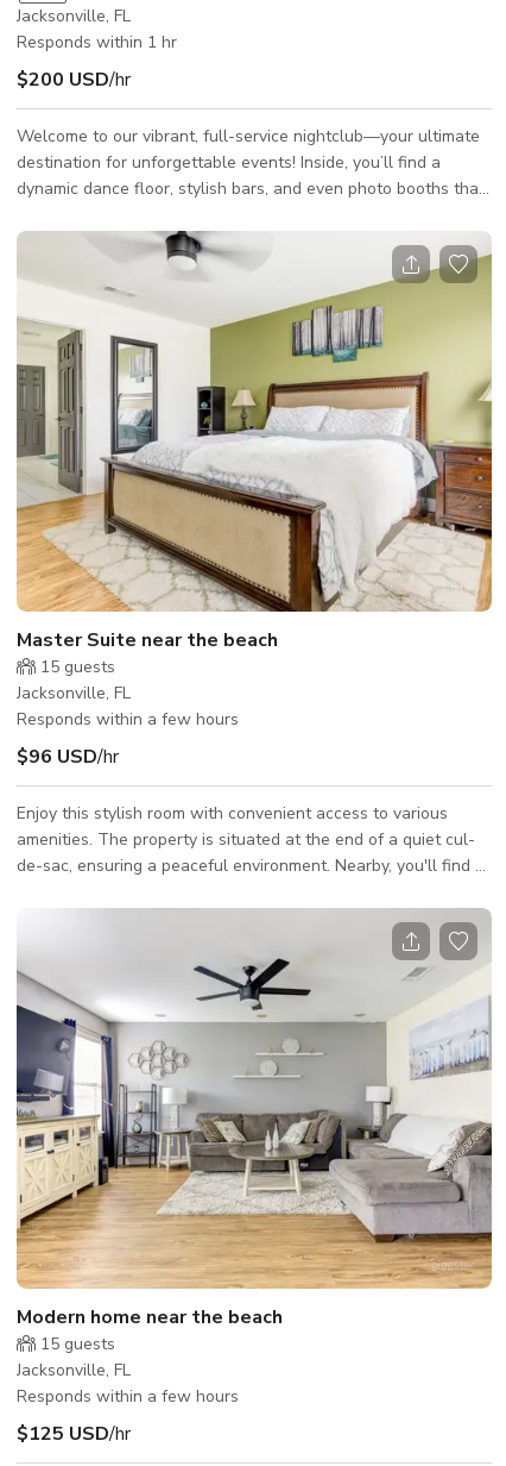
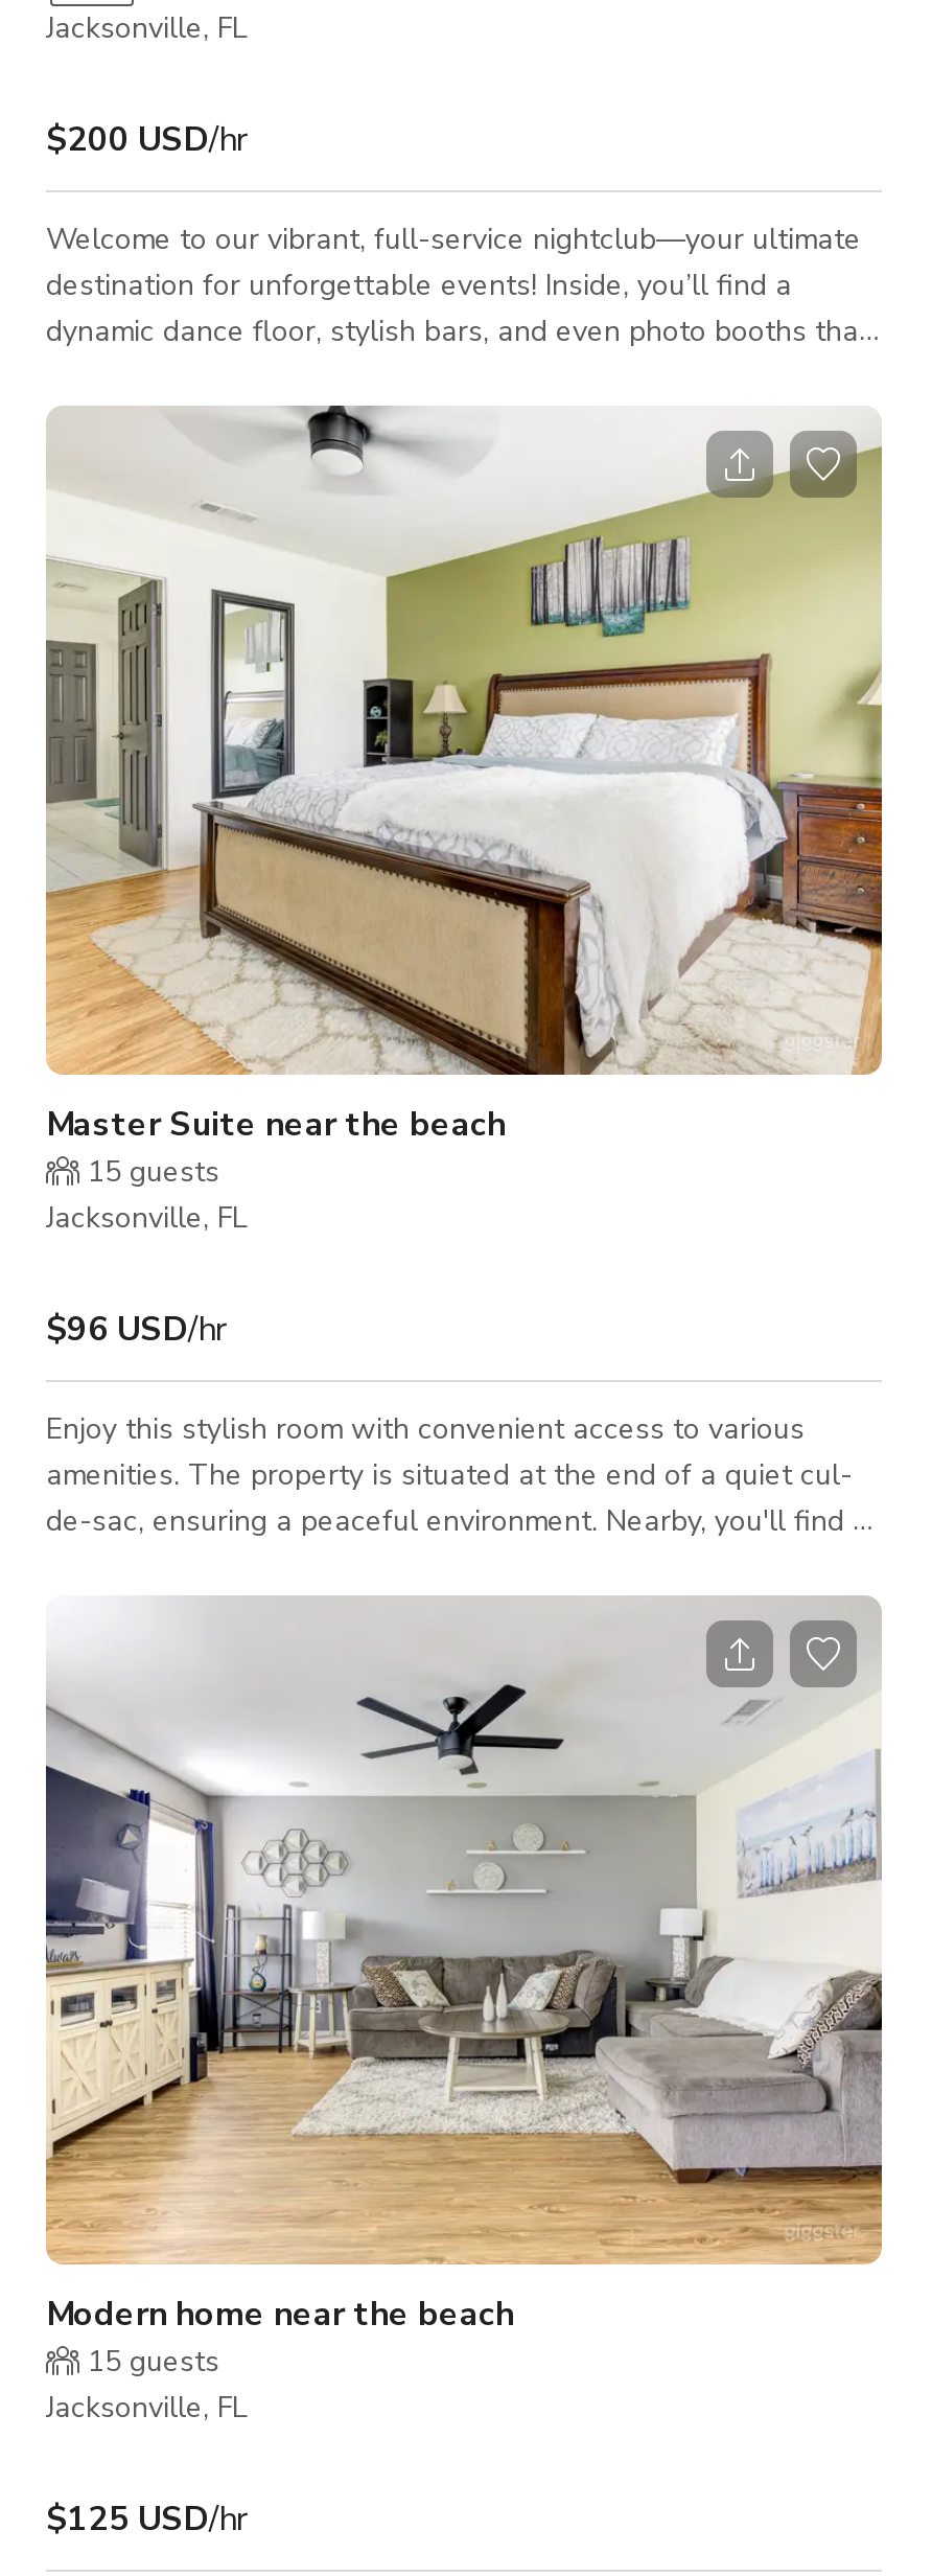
- Responds within 1 hr

- Responds within a few hours

- Responds within a few hours
